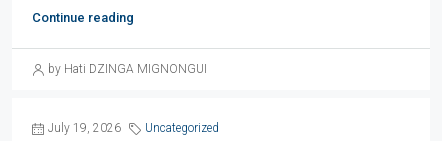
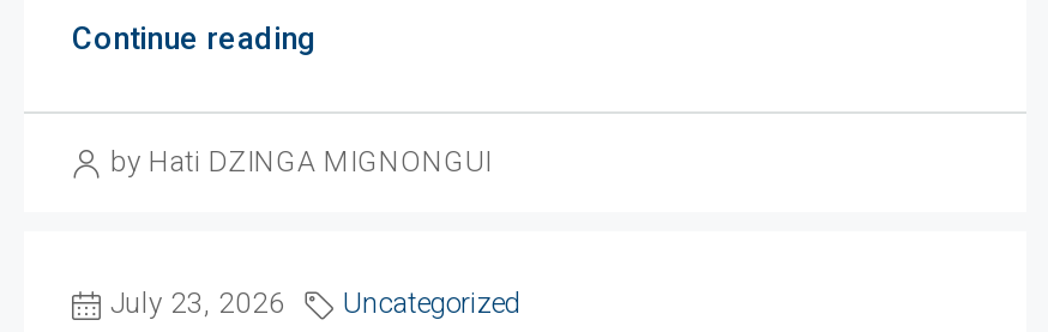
- July 19, 2026 Uncategorized
+ July 23, 2026 Uncategorized
